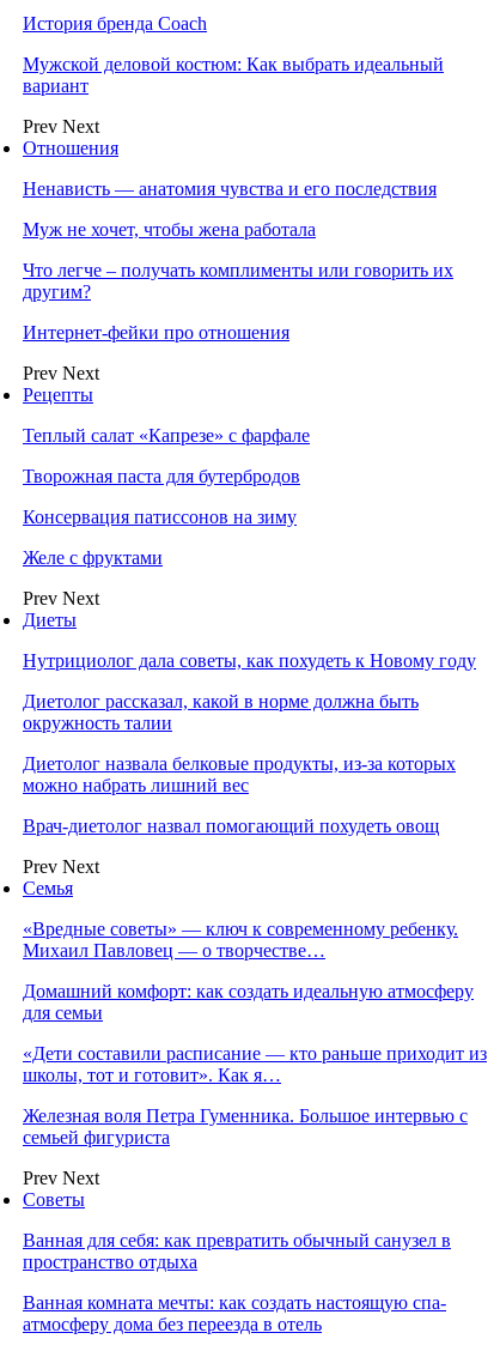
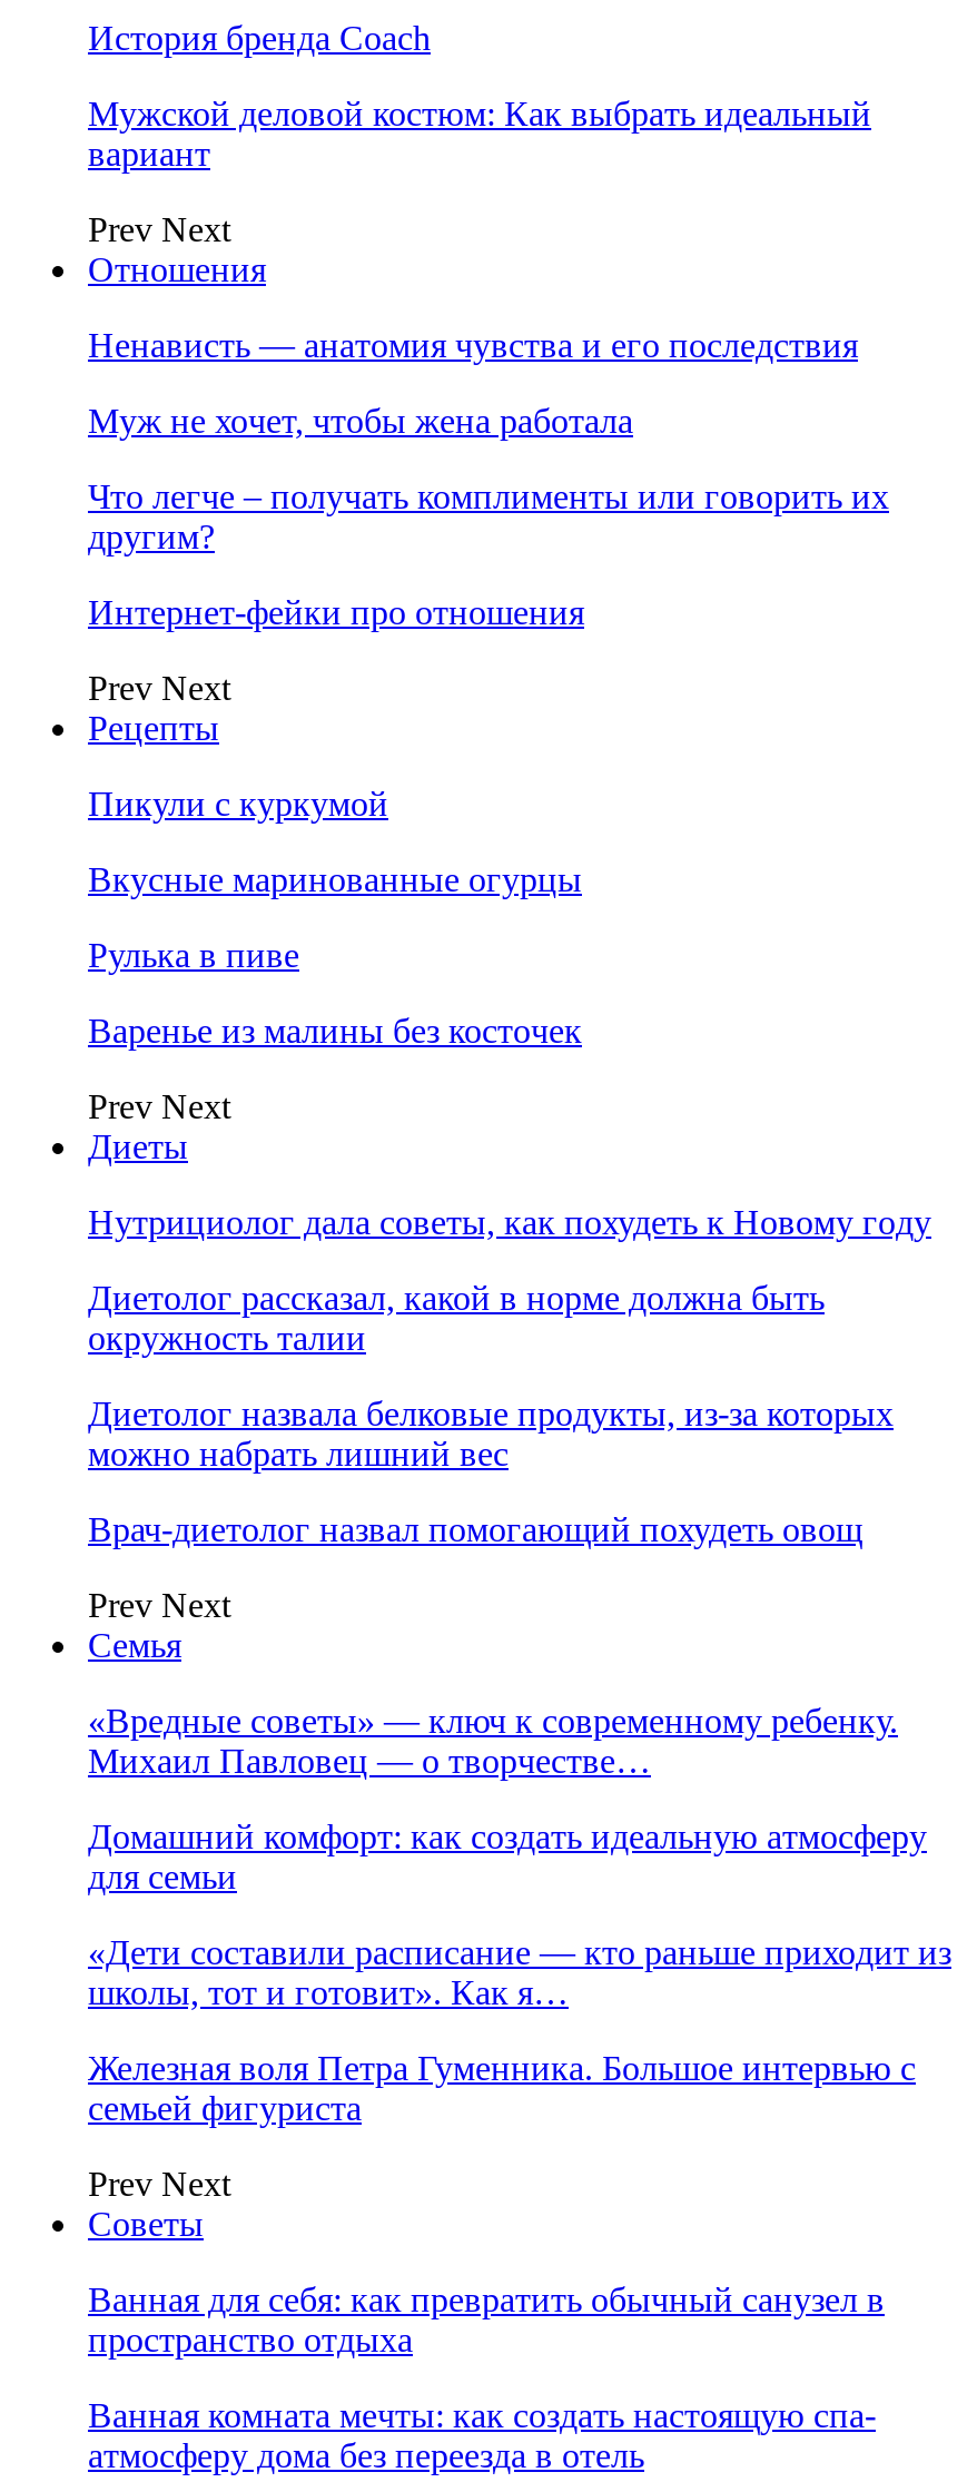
- Теплый салат «Капрезе» с фарфале
+ Пикули с куркумой

- Творожная паста для бутербродов
+ Вкусные маринованные огурцы

- Консервация патиссонов на зиму
+ Рулька в пиве

- Желе с фруктами
+ Варенье из малины без косточек
